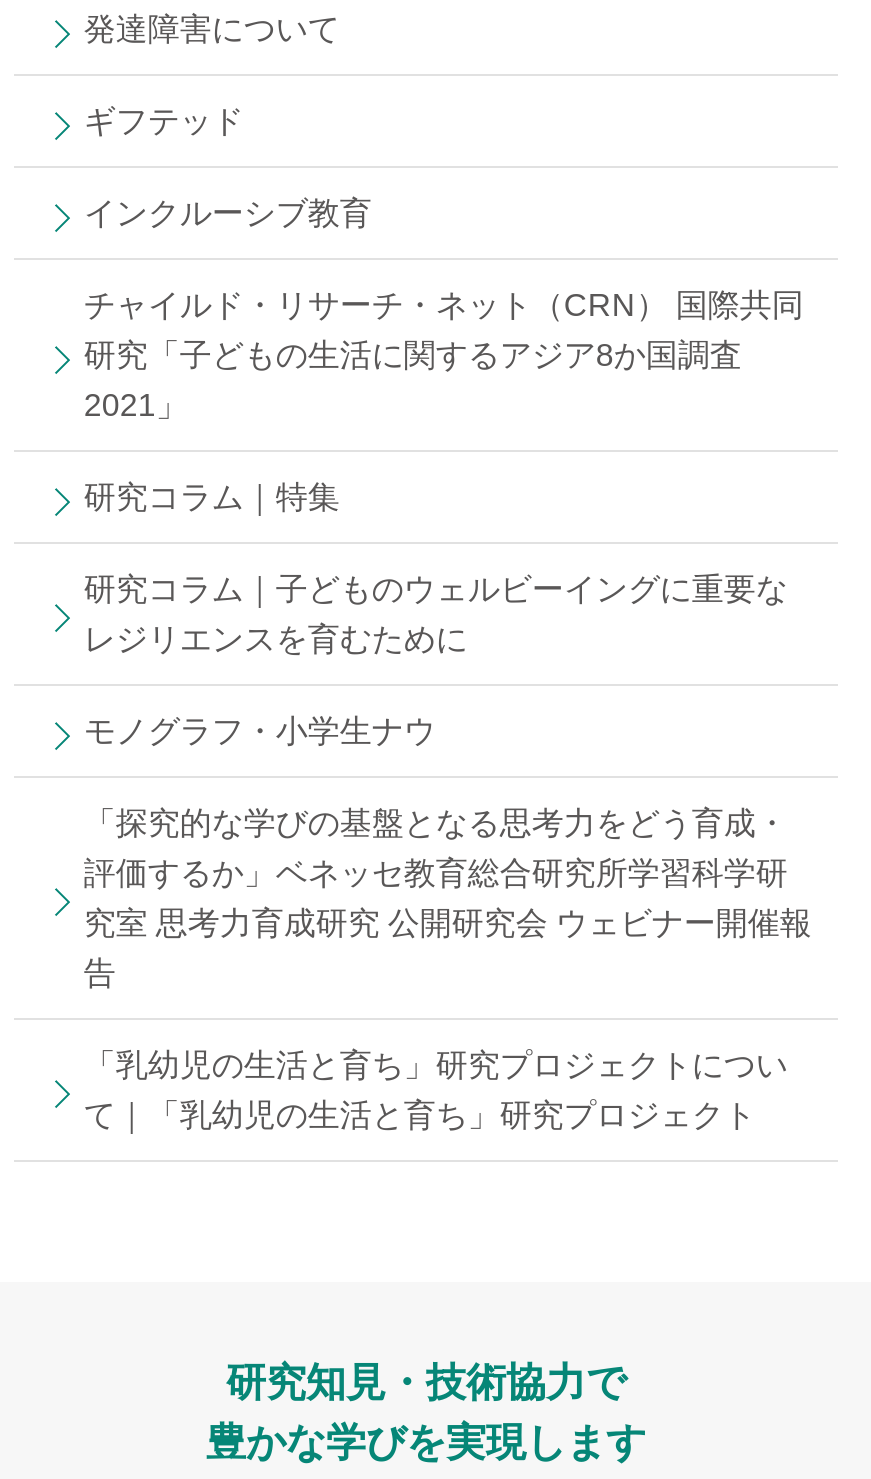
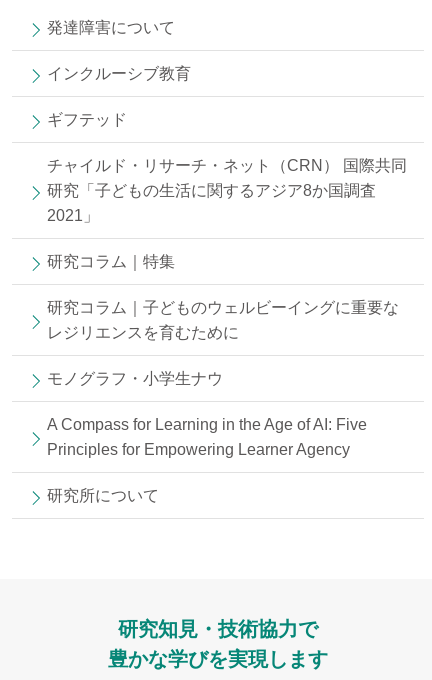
moved down: ギフテッド

- 「探究的な学びの基盤となる思考力をどう育成・
- 評価するか」ベネッセ教育総合研究所学習科学研
- 究室 思考力育成研究 公開研究会 ウェビナー開催報
- 告
- 「乳幼児の生活と育ち」研究プロジェクトについ
- て｜「乳幼児の生活と育ち」研究プロジェクト
+ A Compass for Learning in the Age of AI: Five
+ Principles for Empowering Learner Agency
+ 研究所について
